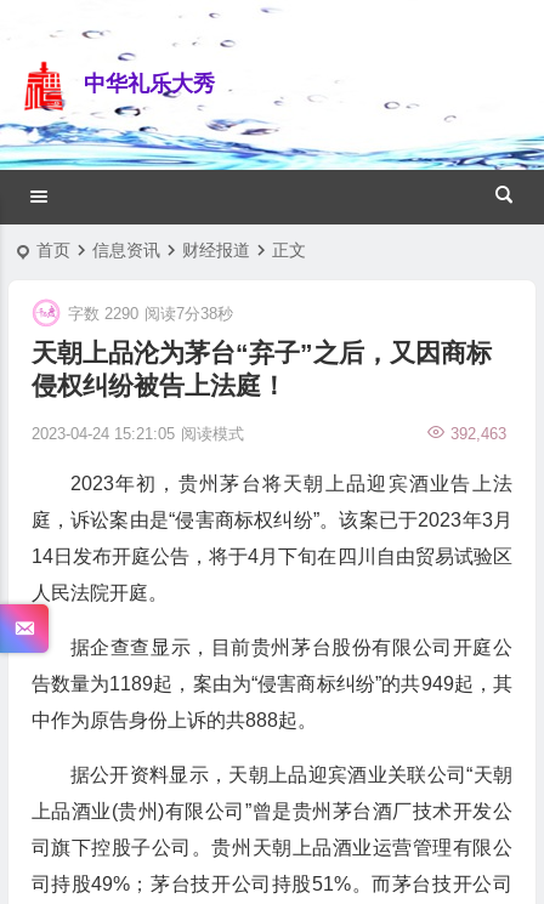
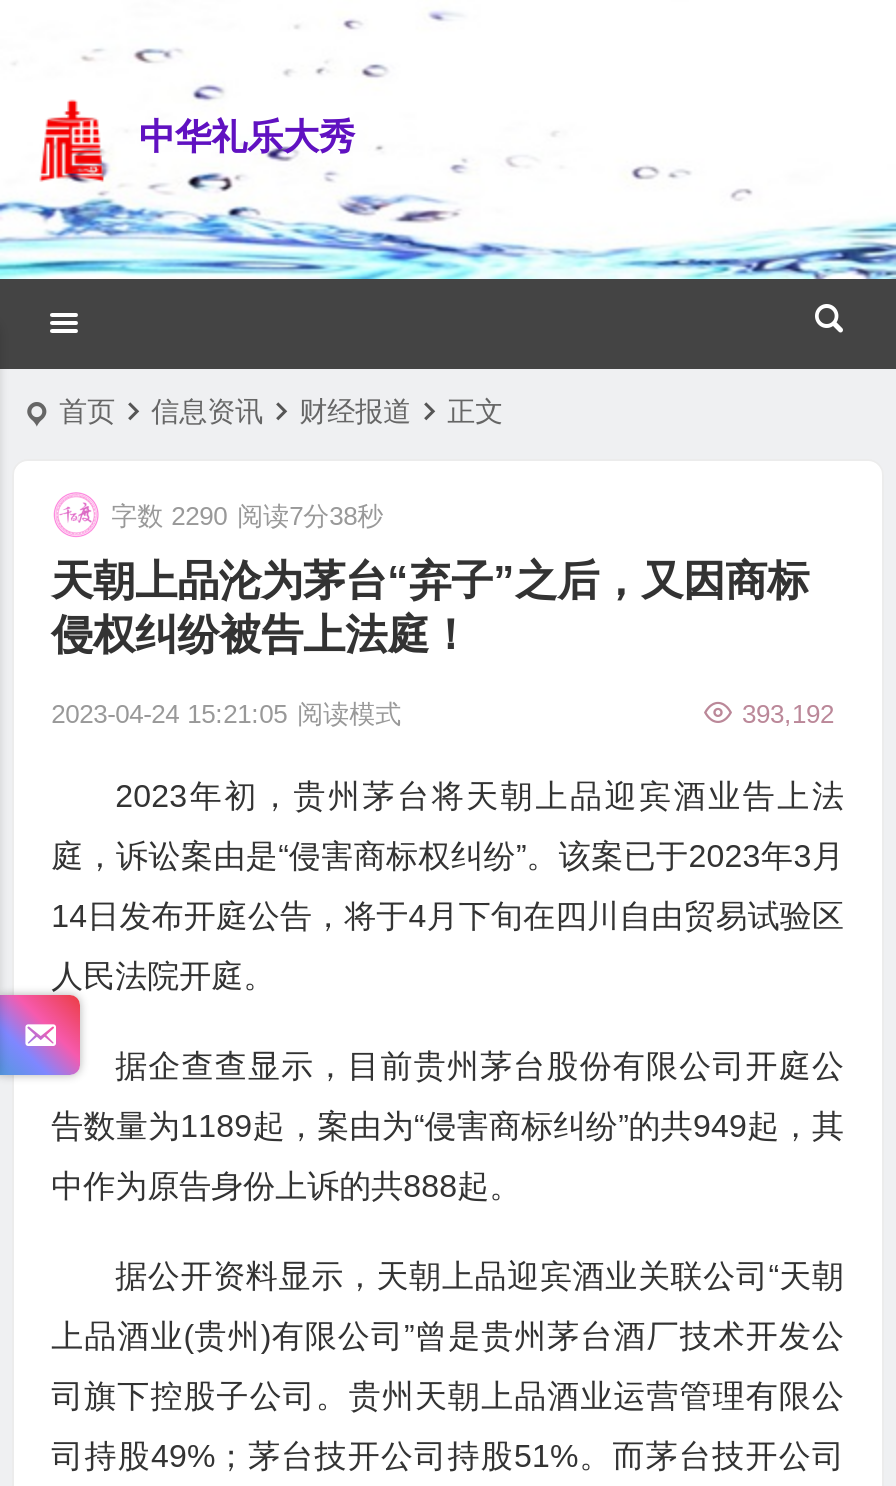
- 392,463
+ 393,192
